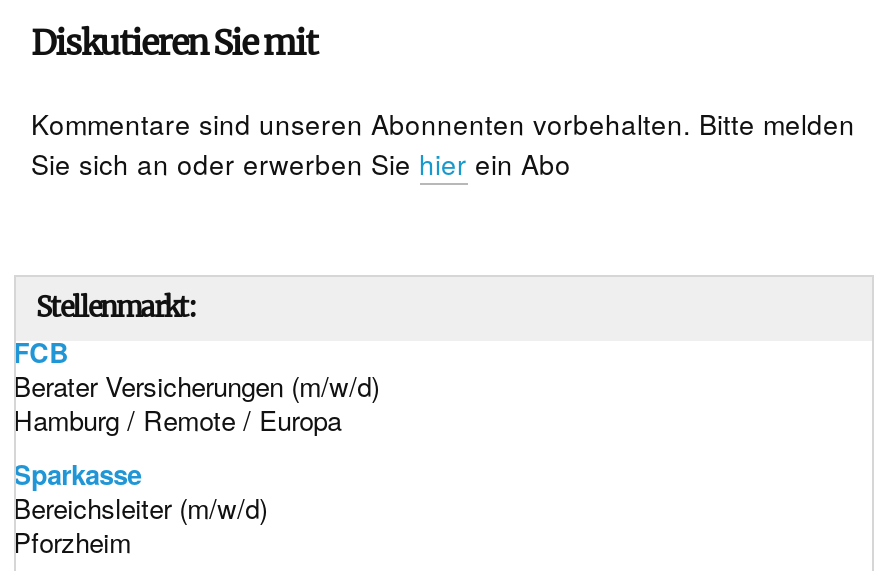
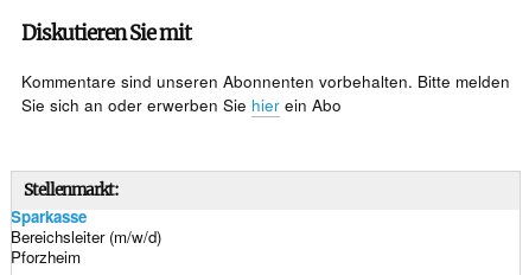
- FCB
- Berater Versicherungen (m/w/d)
- Hamburg / Remote / Europa
